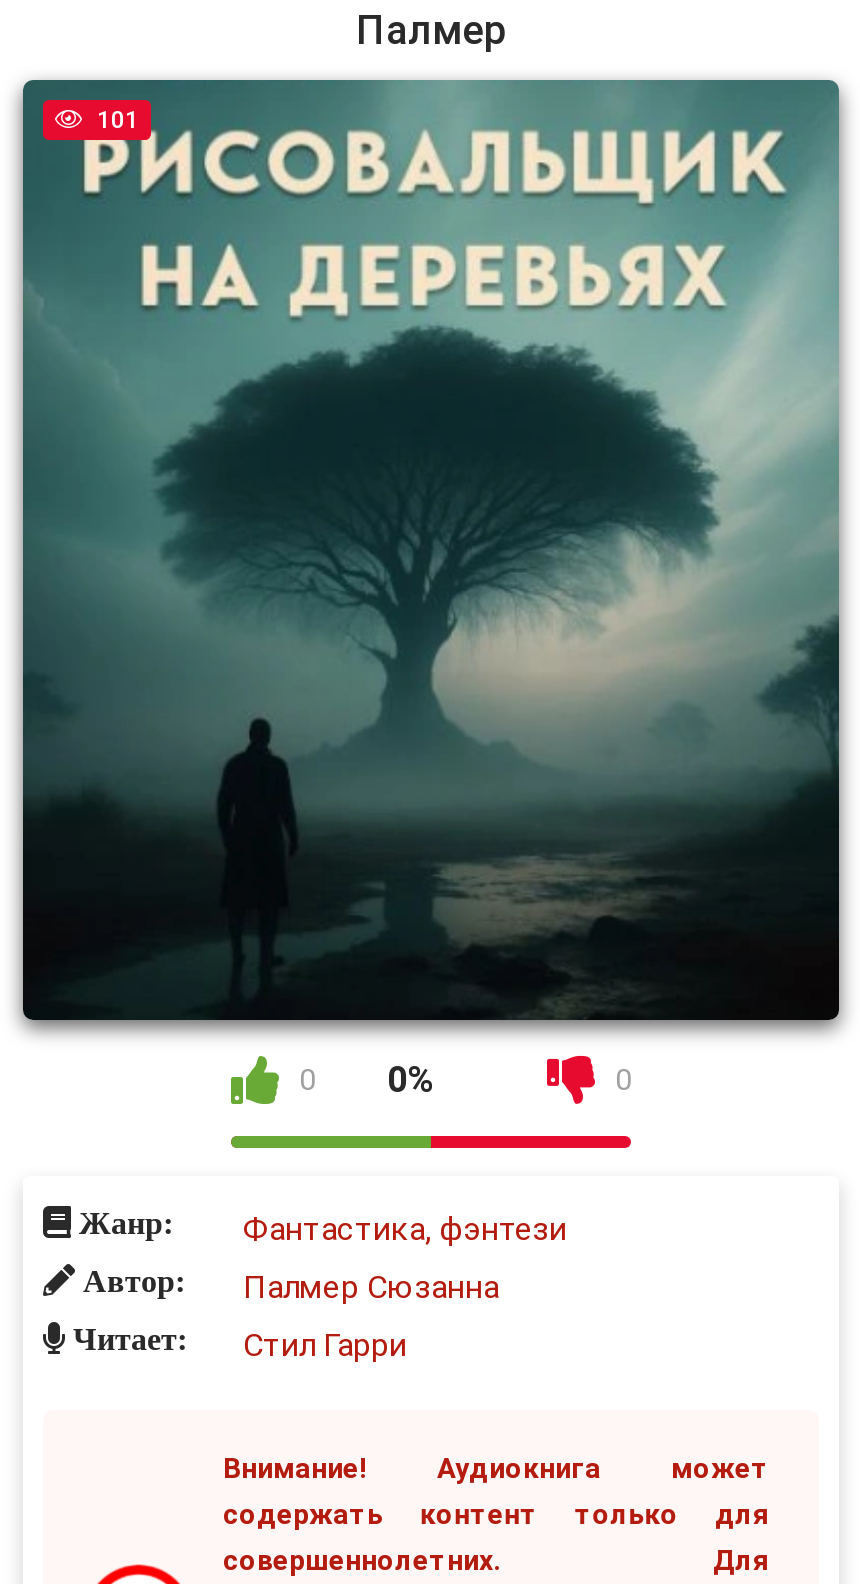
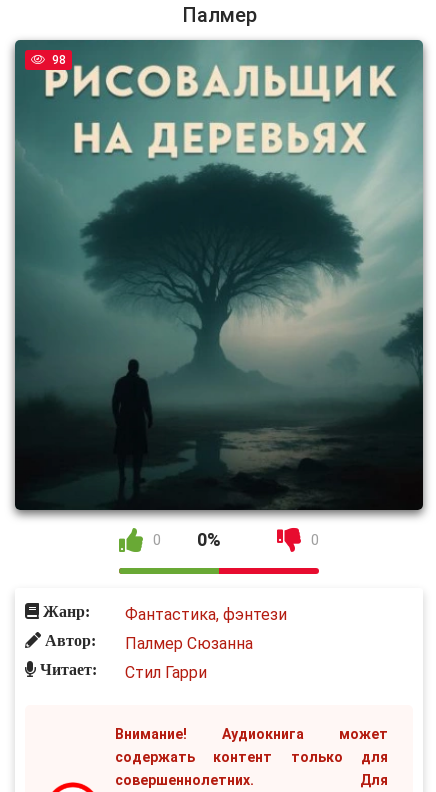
- 101
+ 98
